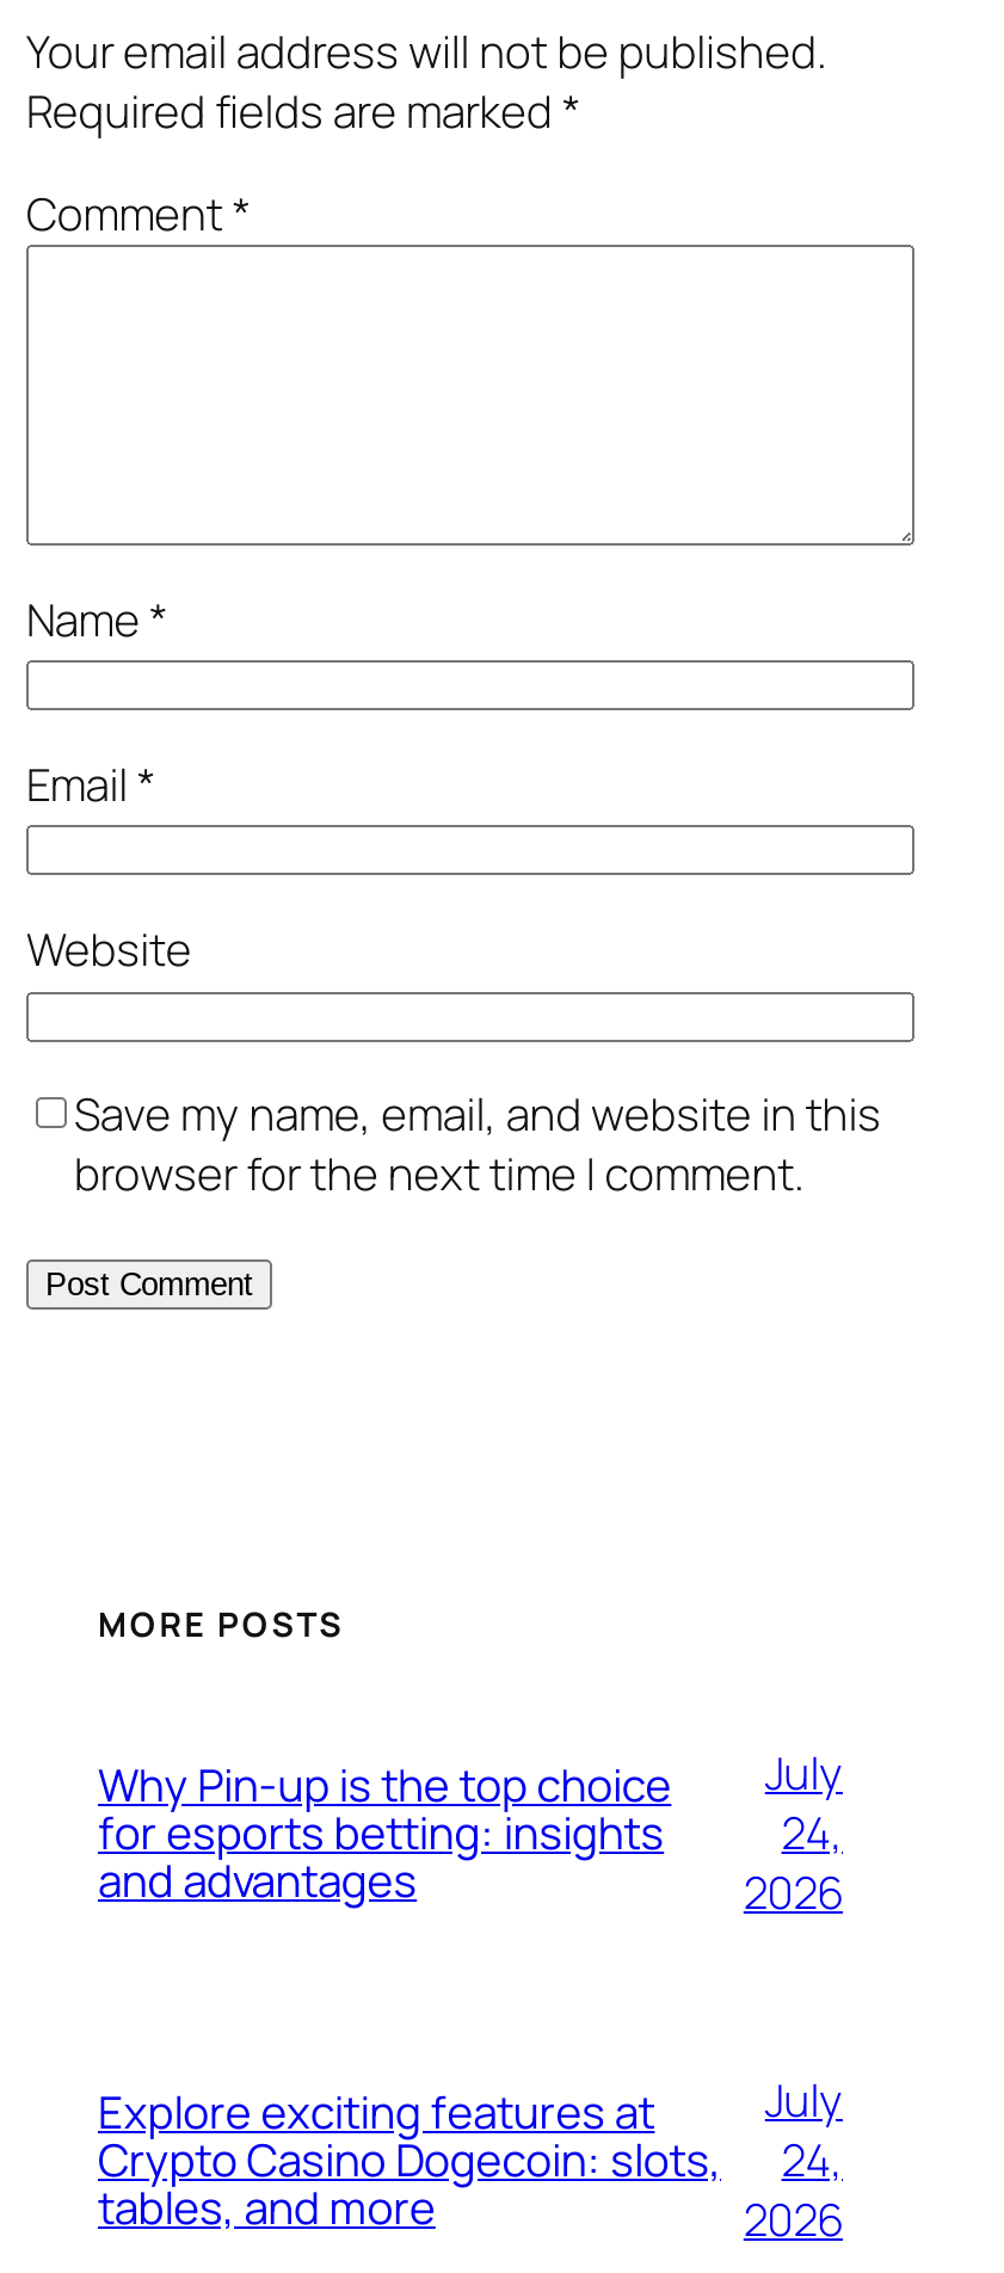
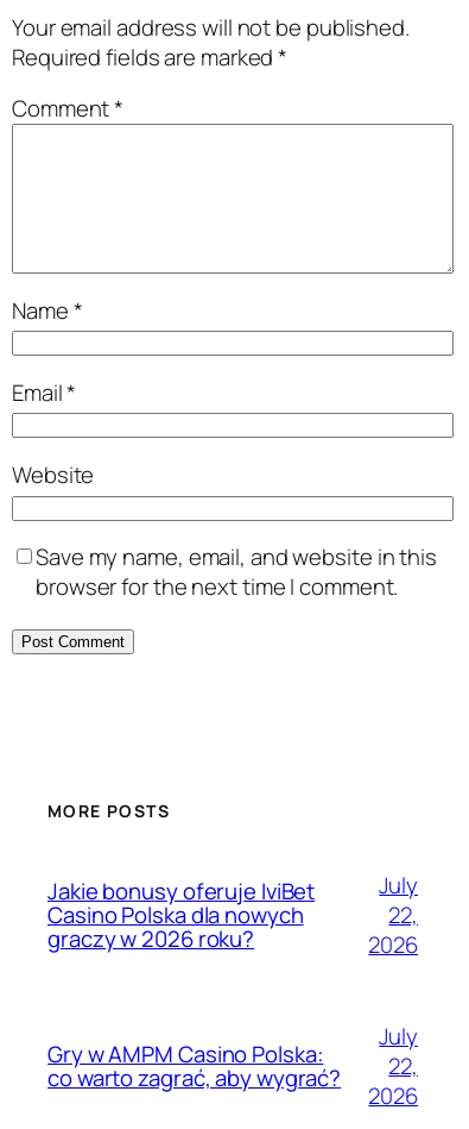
- Why Pin-up is the top choice
- for esports betting: insights
- and advantages
+ Jakie bonusy oferuje IviBet
+ Casino Polska dla nowych
+ graczy w 2026 roku?

- 24,
+ 22,

- Explore exciting features at
- Crypto Casino Dogecoin: slots,
- tables, and more
+ Gry w AMPM Casino Polska:
+ co warto zagrać, aby wygrać?

- 24,
+ 22,
